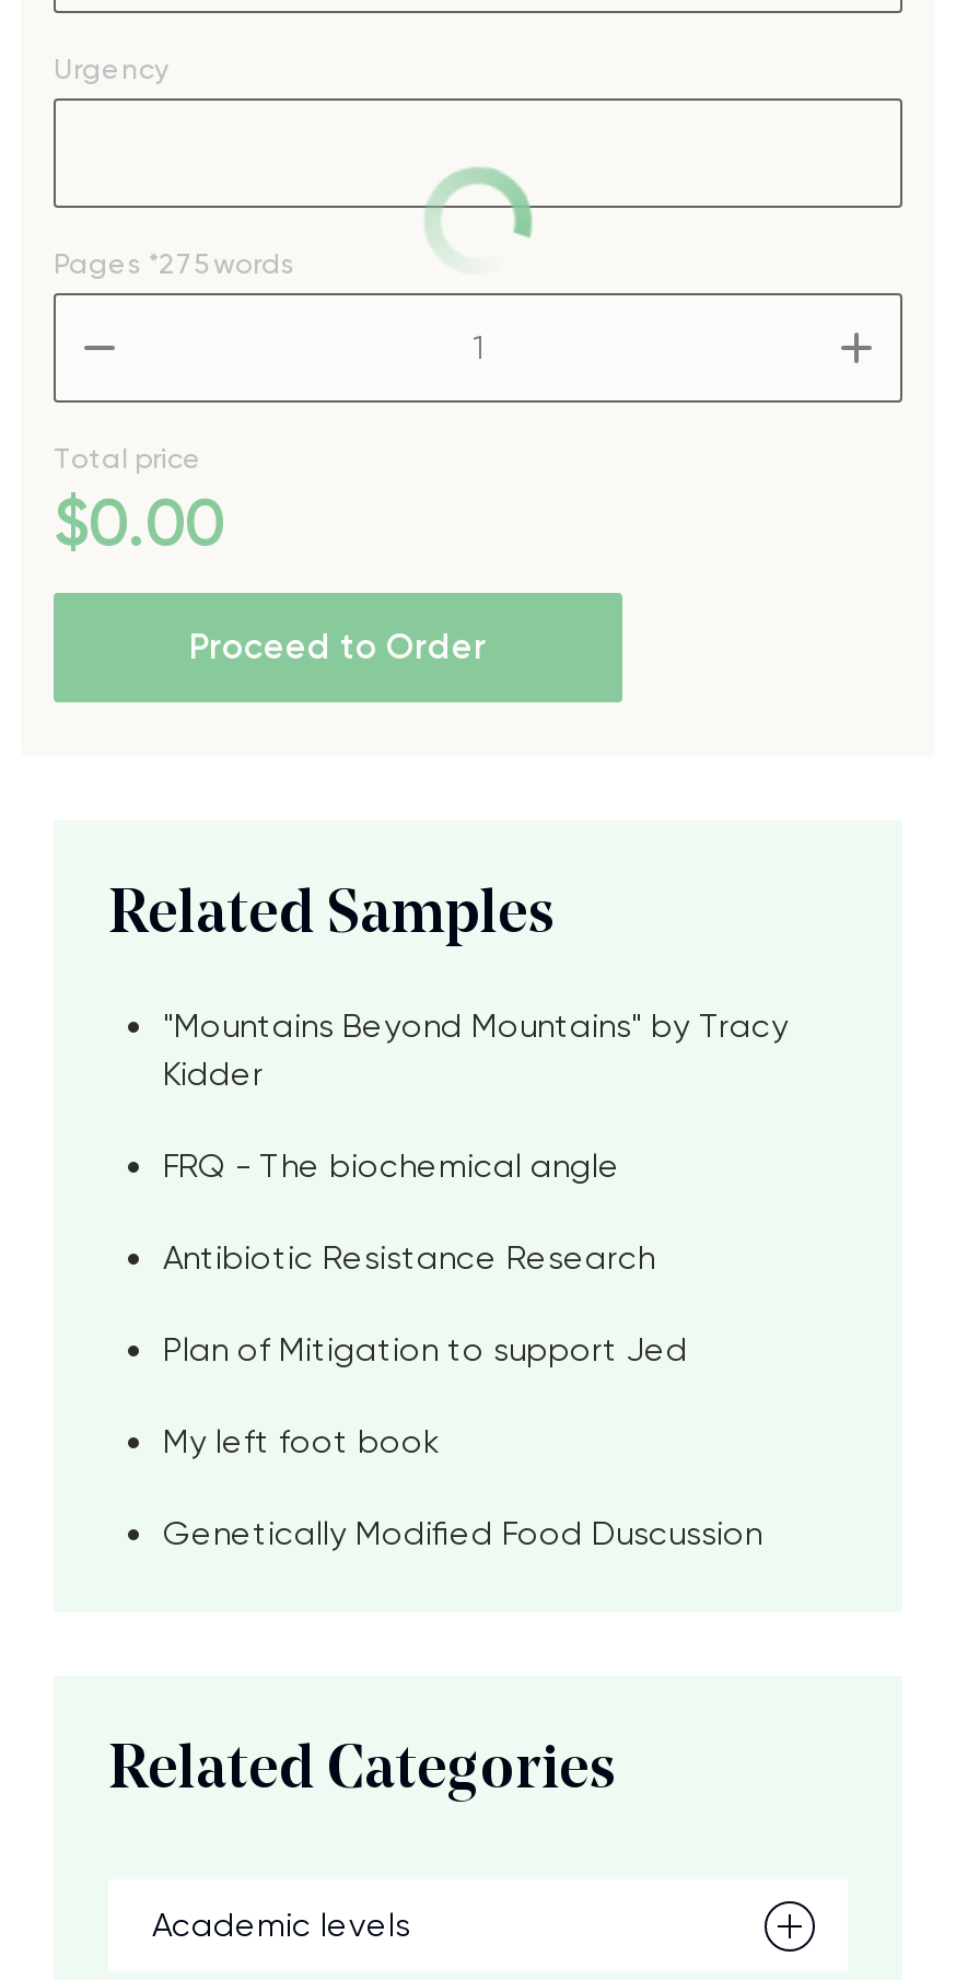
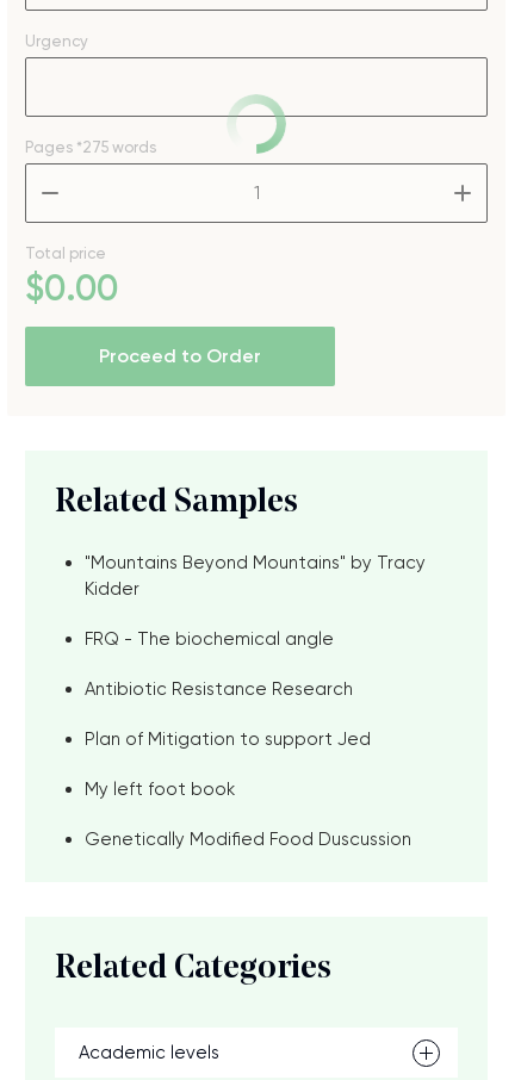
- [image]
+ [image]
